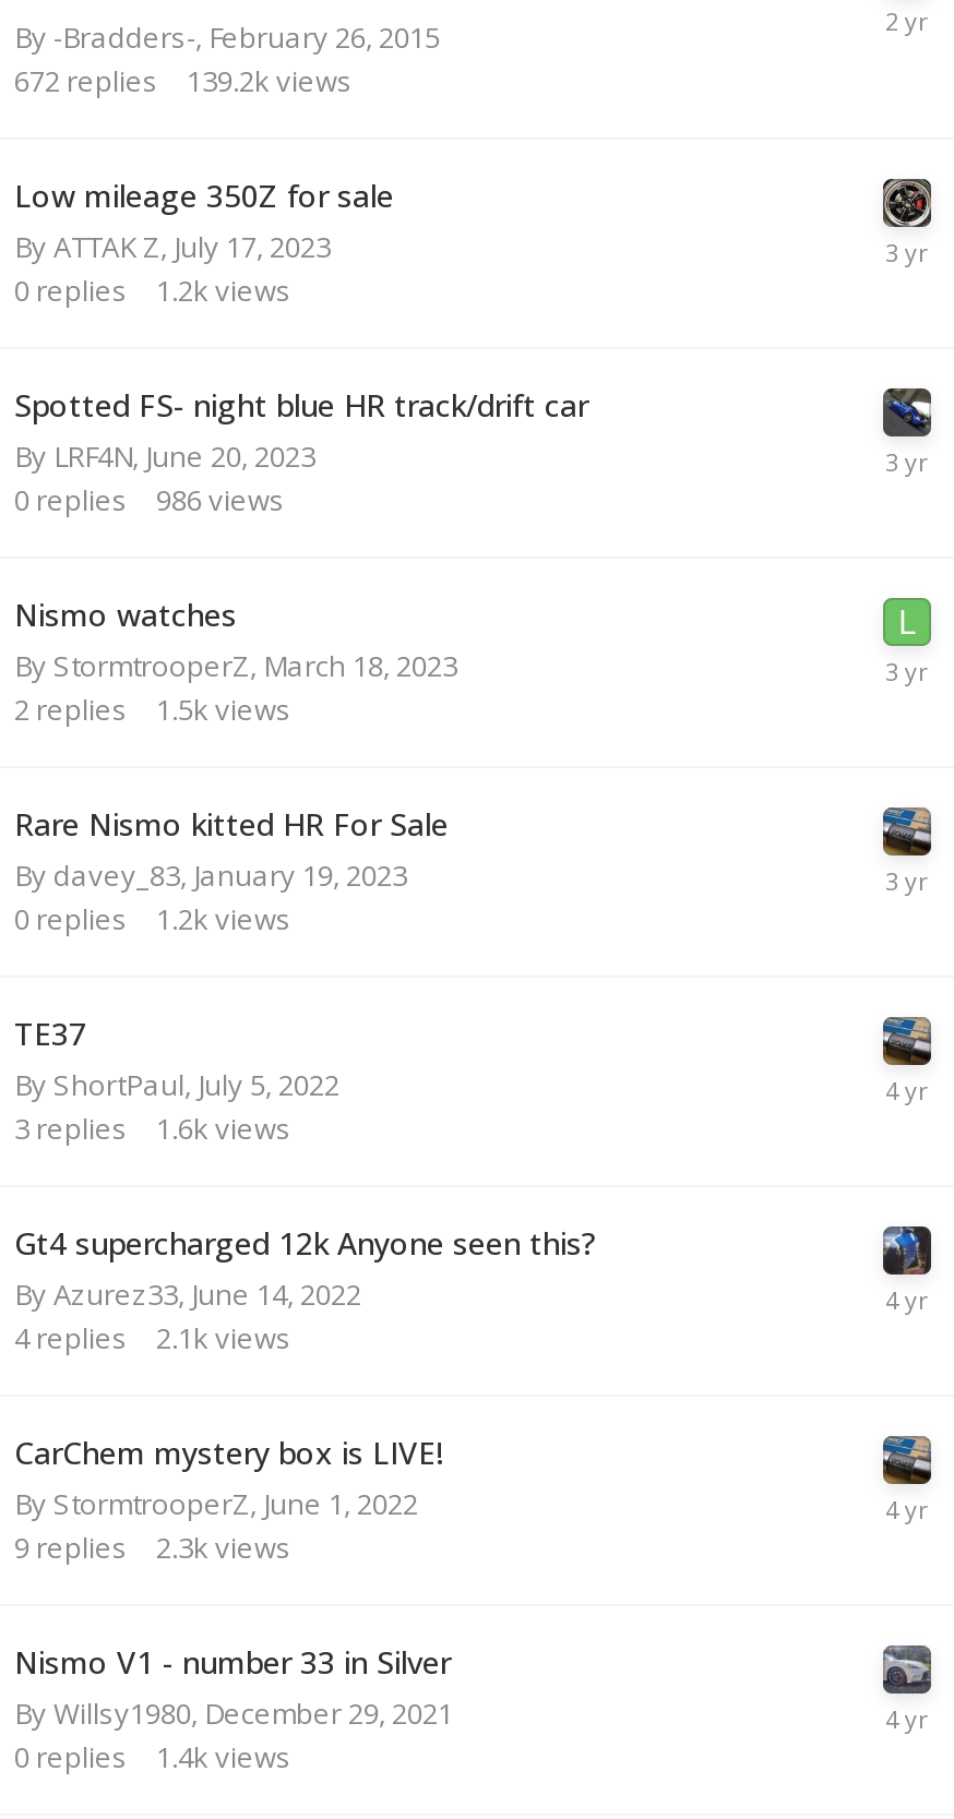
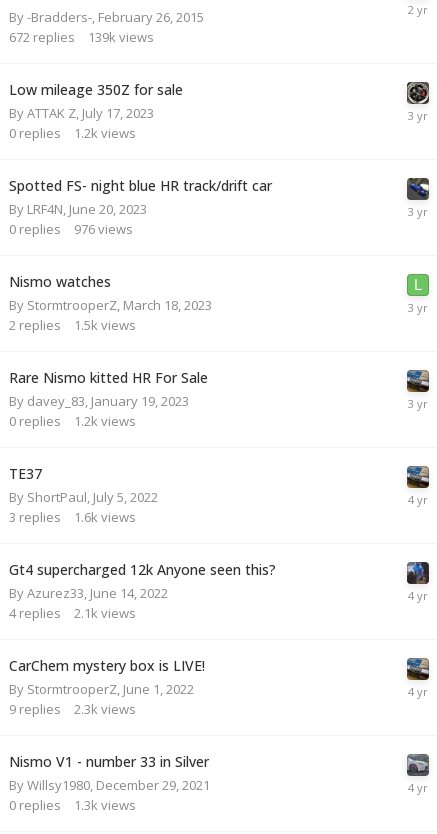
- 672 replies 139.2k views
+ 672 replies 139k views

- 0 replies 986 views
+ 0 replies 976 views

- 0 replies 1.4k views
+ 0 replies 1.3k views
